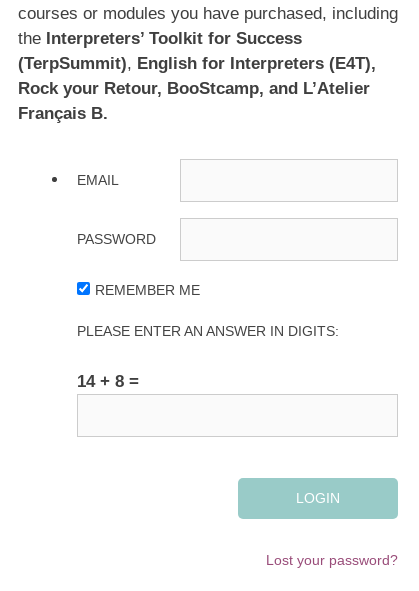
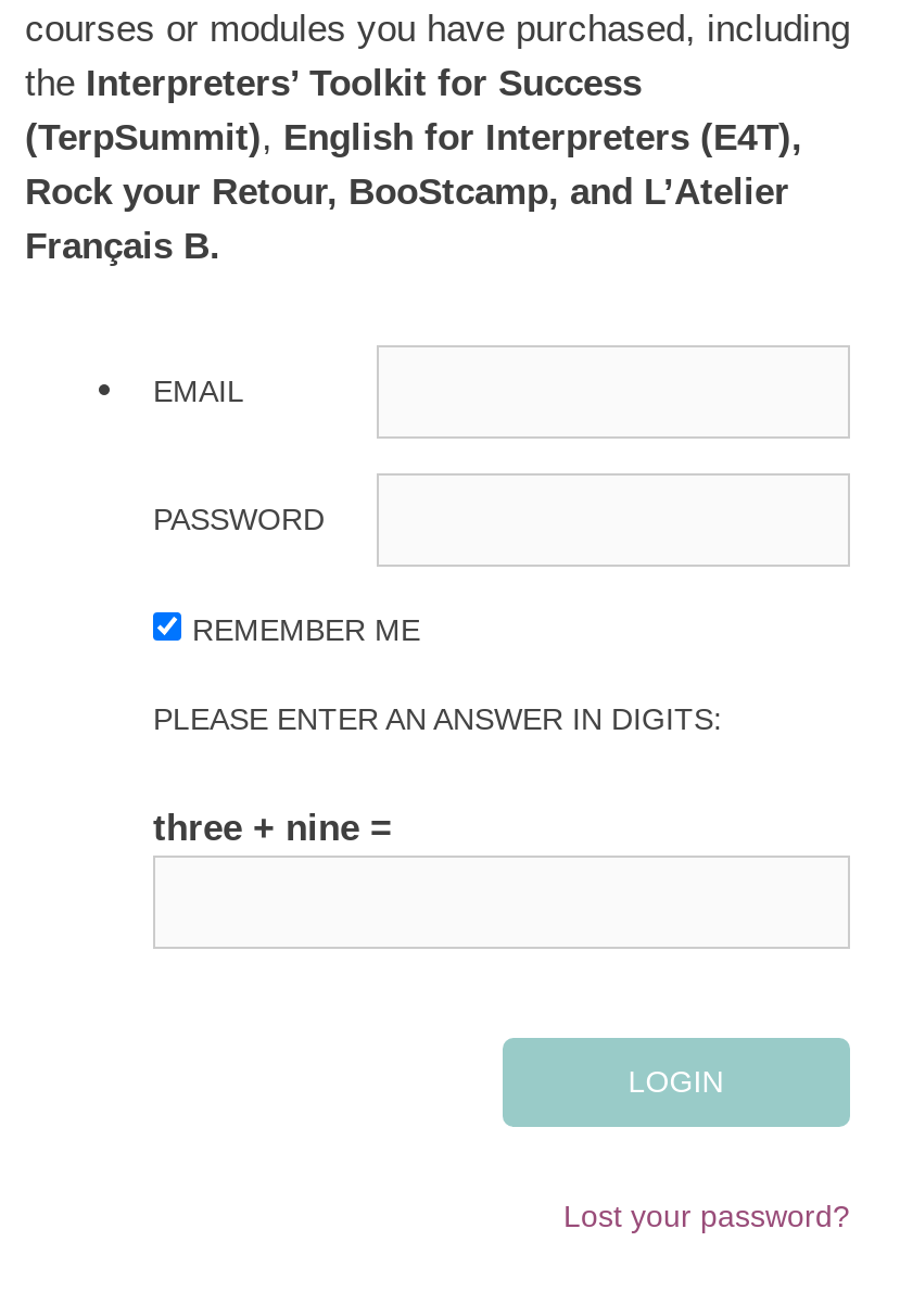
- 14 + 8 =
+ three + nine =
